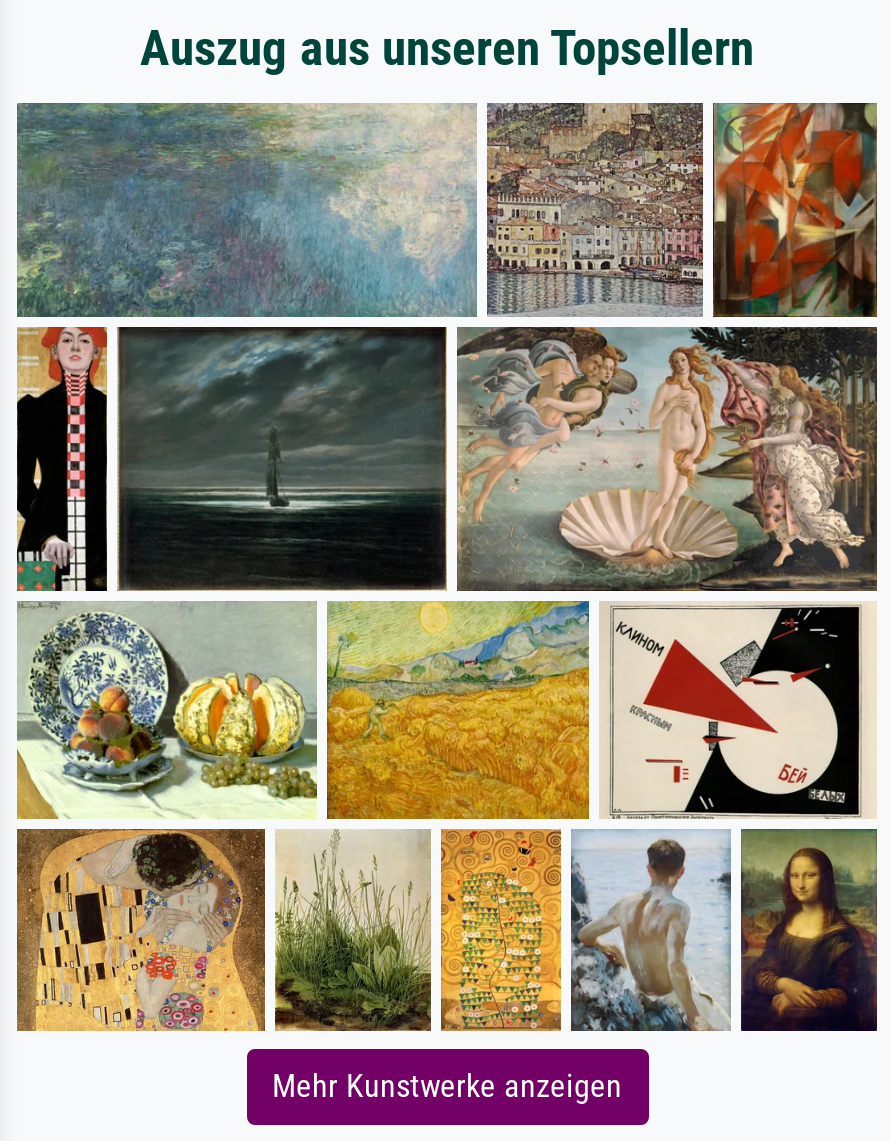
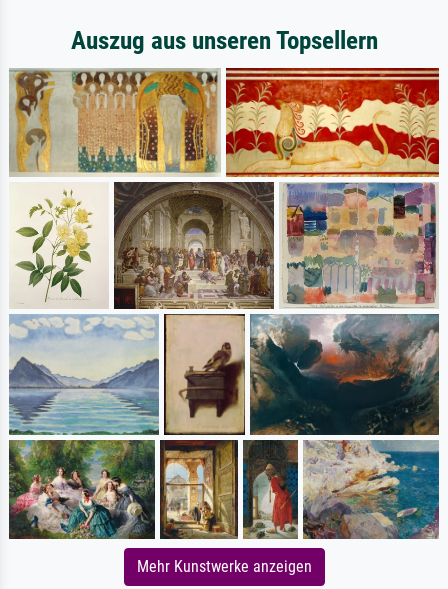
- [image]
+ [image]
